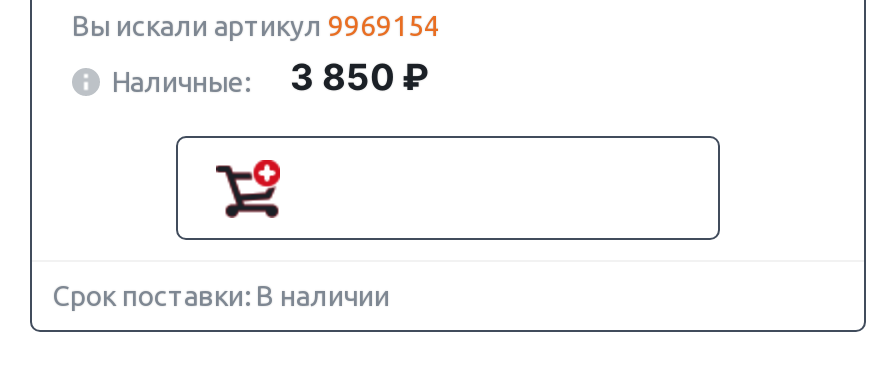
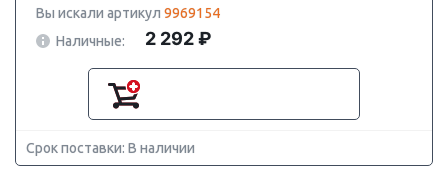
- Наличные: 3 850 ₽
+ Наличные: 2 292 ₽
